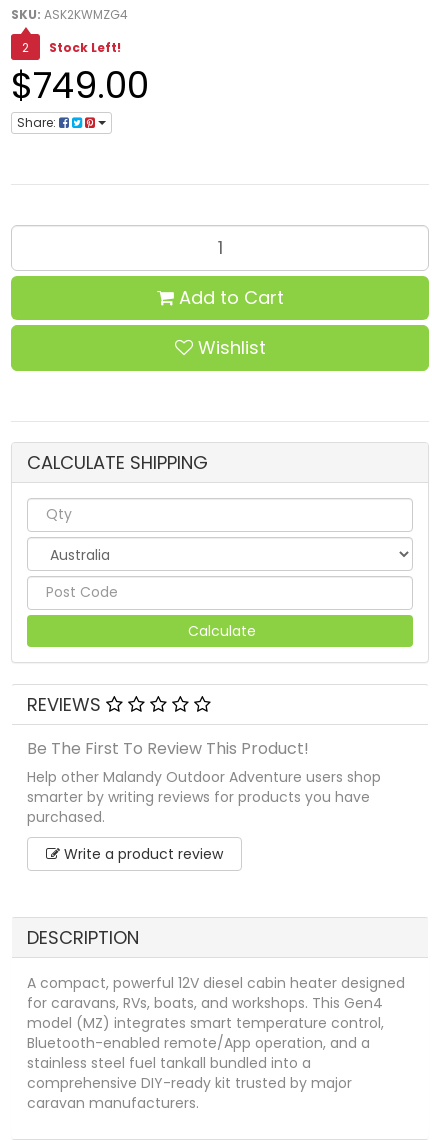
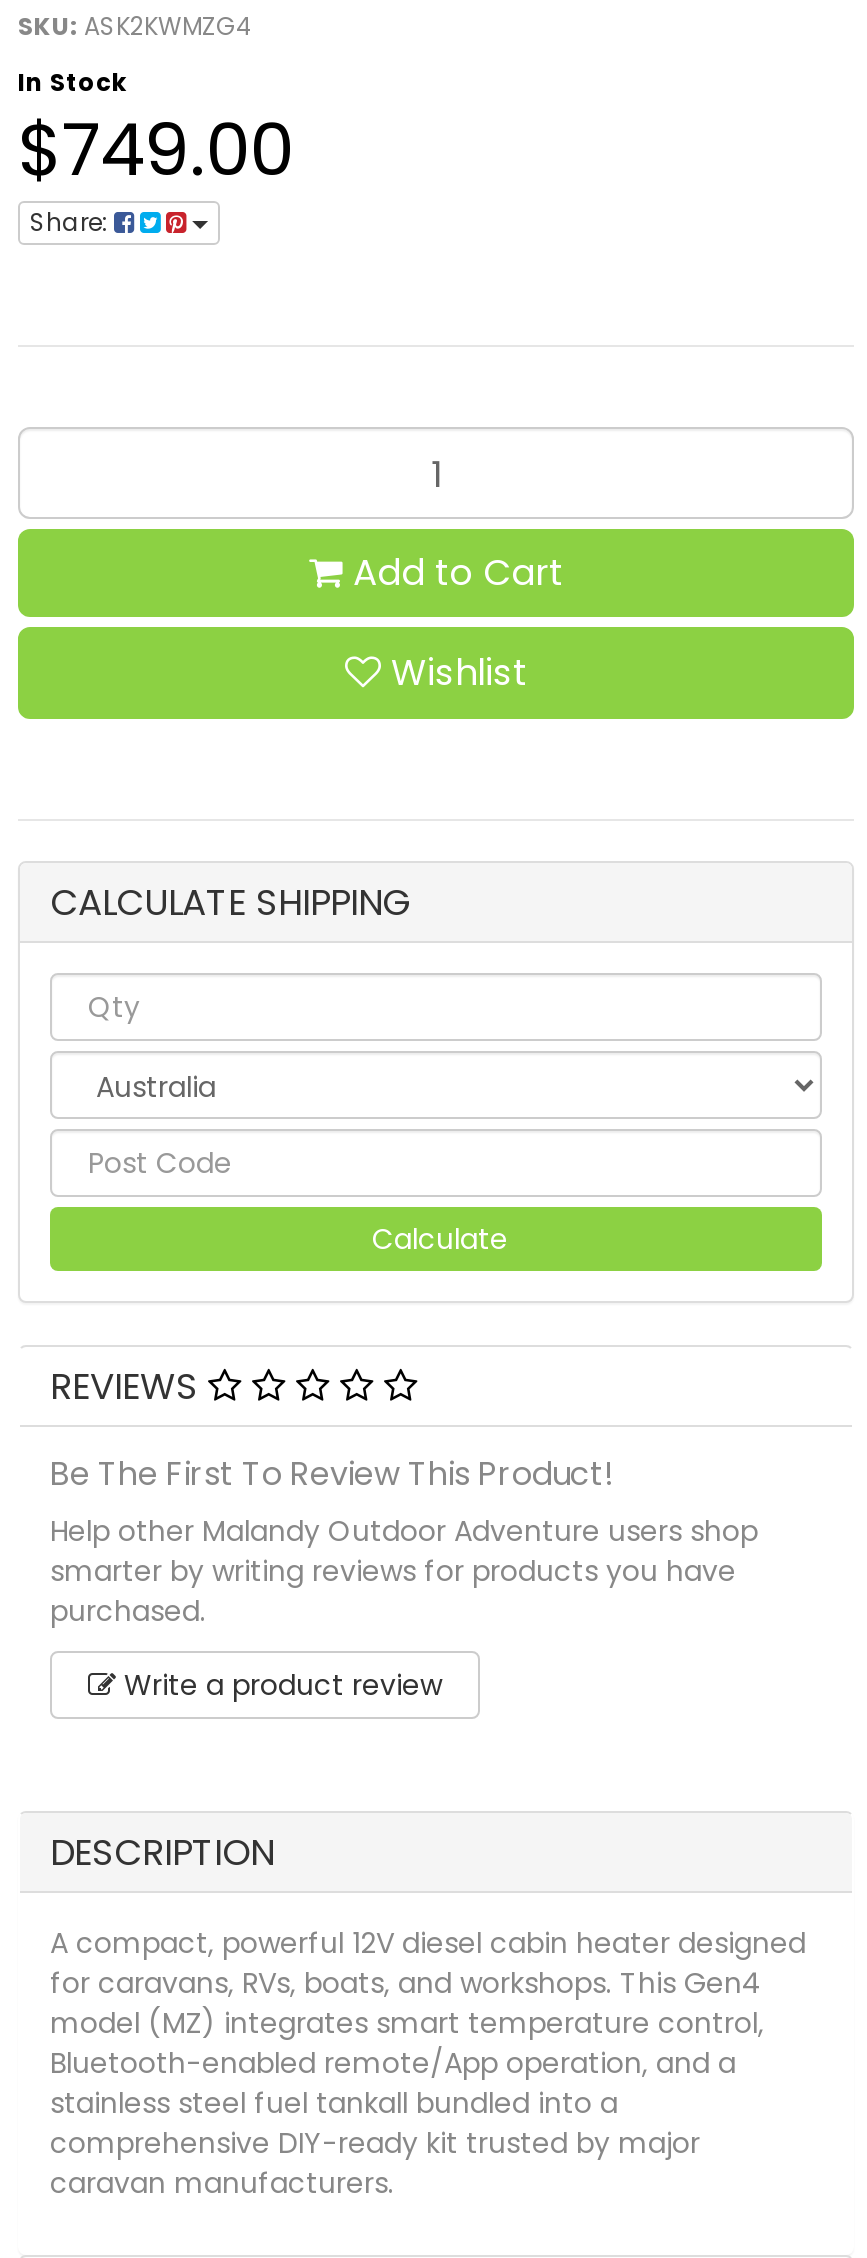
- 2
- Stock Left!
+ In Stock
